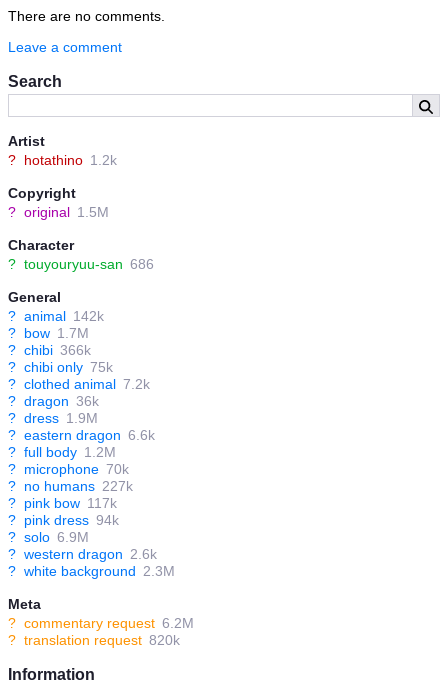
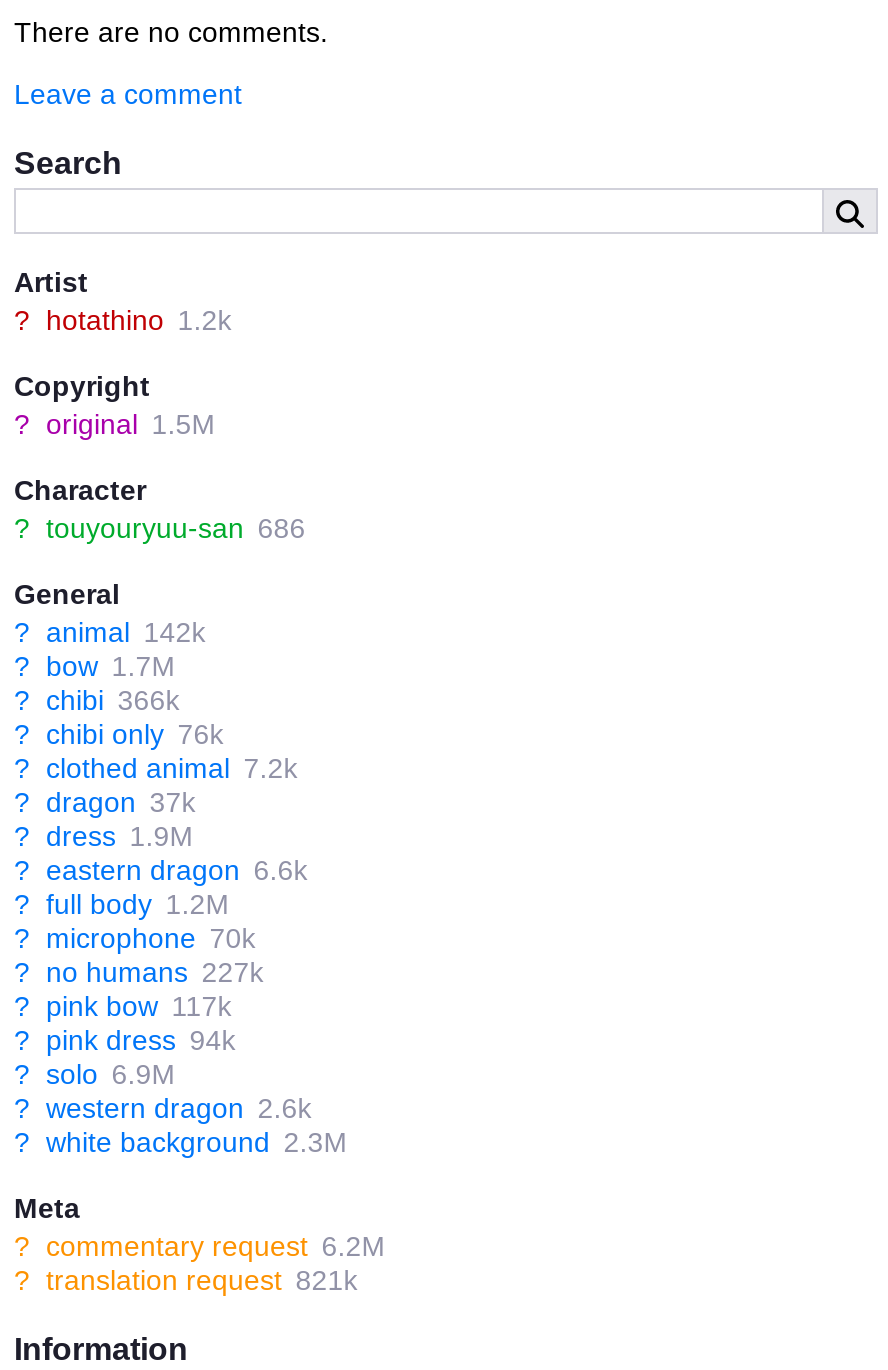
- ? chibi only 75k
+ ? chibi only 76k

- ? dragon 36k
+ ? dragon 37k

- ? translation request 820k
+ ? translation request 821k
